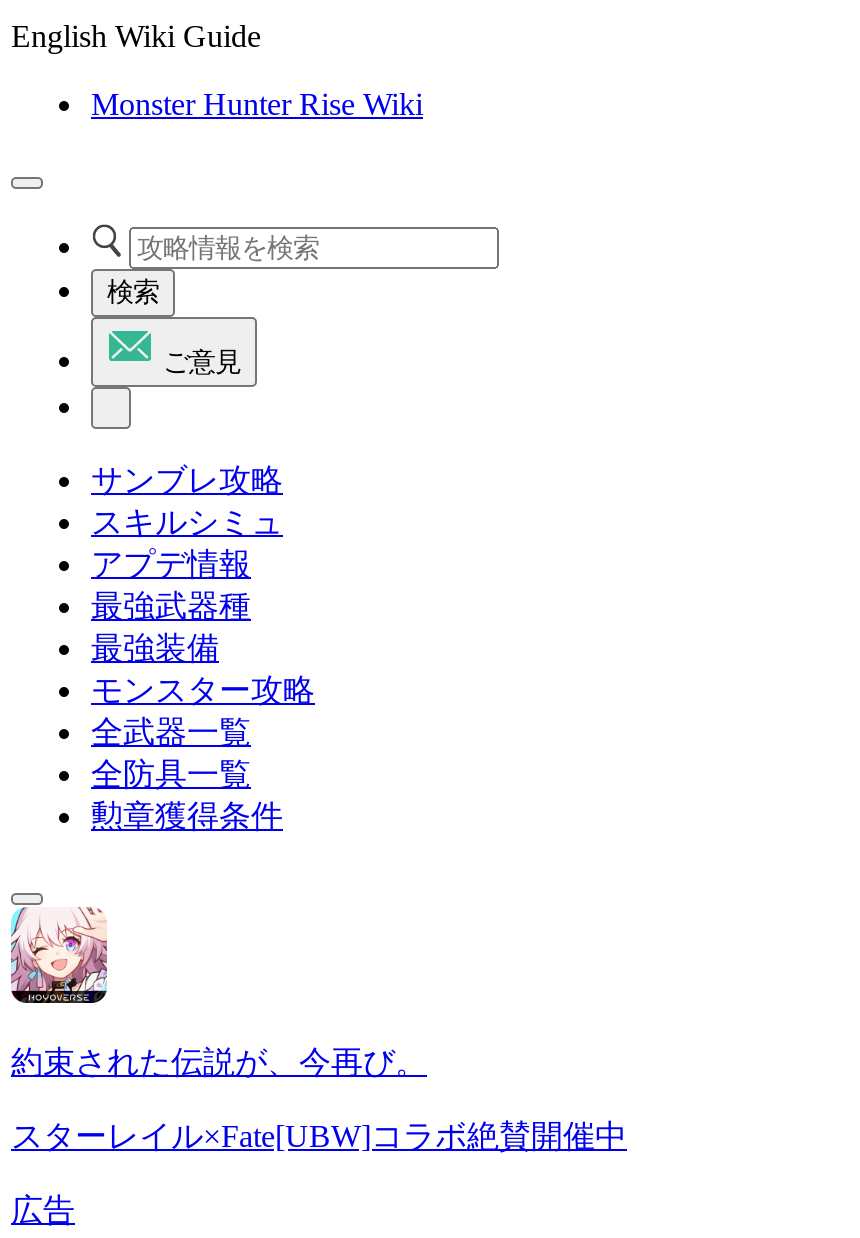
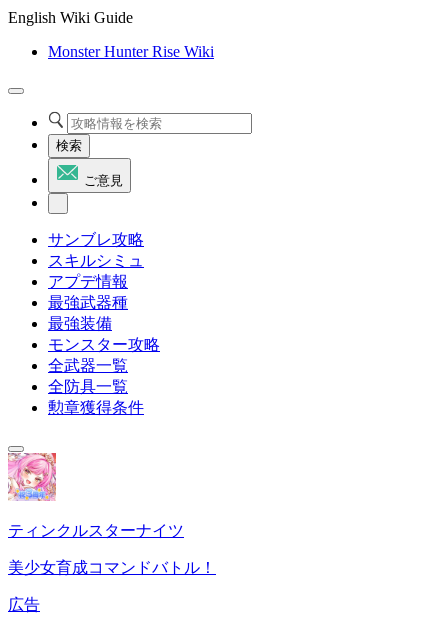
- [image]
- 約束された伝説が、今再び。
+ [image]
+ ティンクルスターナイツ

- スターレイル×Fate[UBW]コラボ絶賛開催中
+ 美少女育成コマンドバトル！
